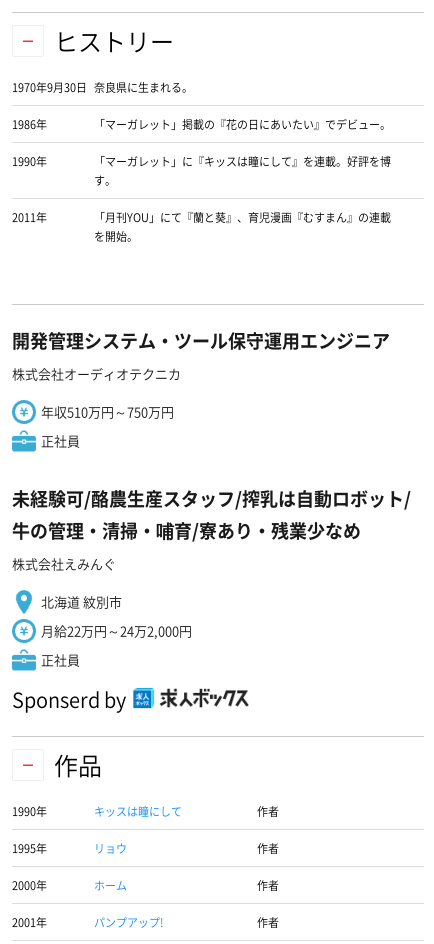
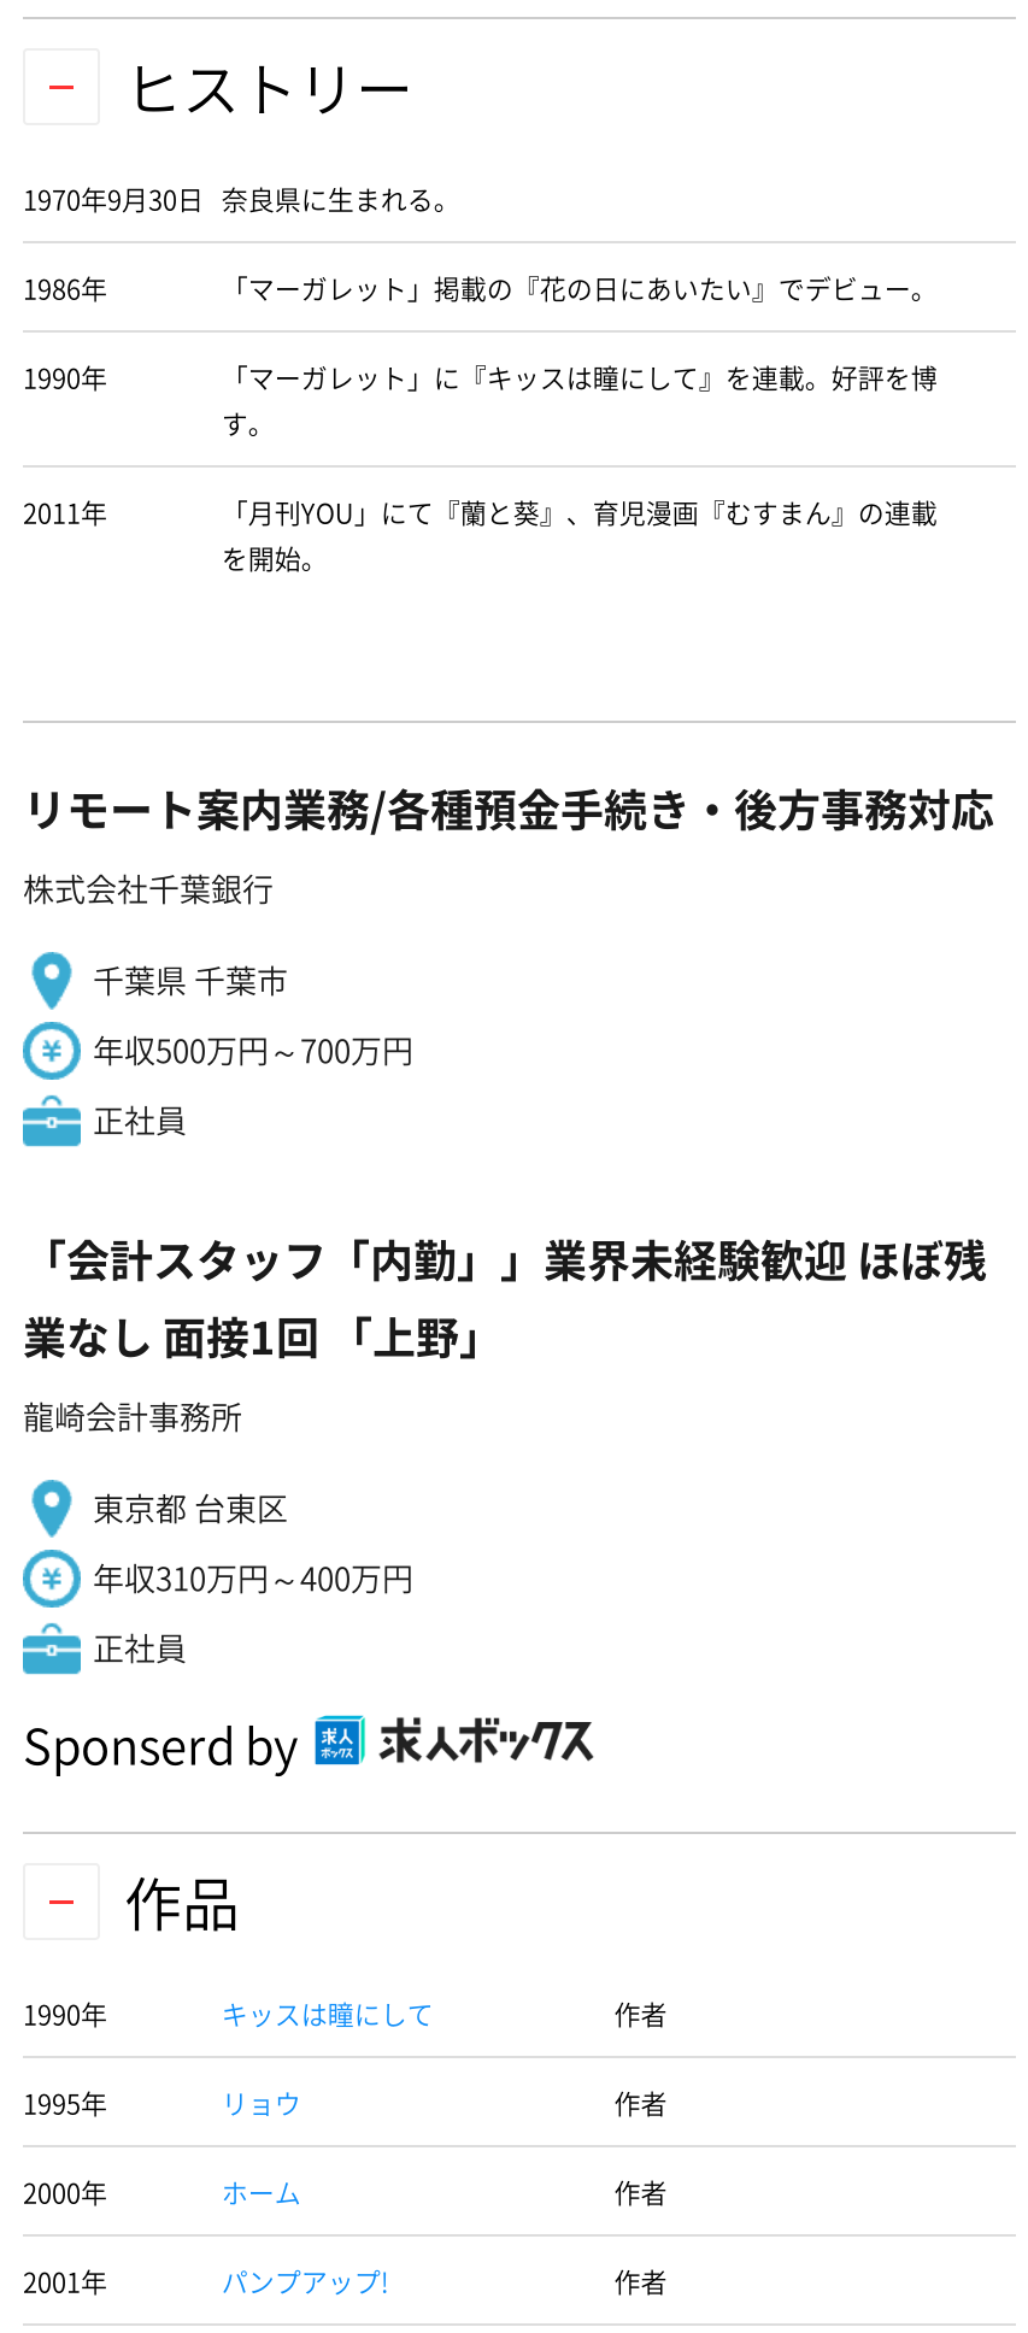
- 開発管理システム・ツール保守運用エンジニア
- 株式会社オーディオテクニカ
- 年収510万円～750万円
+ リモート案内業務/各種預金手続き・後方事務対応
+ 株式会社千葉銀行
+ 千葉県 千葉市
+ 年収500万円～700万円

- 未経験可/酪農生産スタッフ/搾乳は自動ロボット/
- 牛の管理・清掃・哺育/寮あり・残業少なめ
- 株式会社えみんぐ
+ 「会計スタッフ「内勤」」業界未経験歓迎 ほぼ残
+ 業なし 面接1回 「上野」
+ 龍崎会計事務所

- 北海道 紋別市
+ 東京都 台東区

- 月給22万円～24万2,000円
+ 年収310万円～400万円
